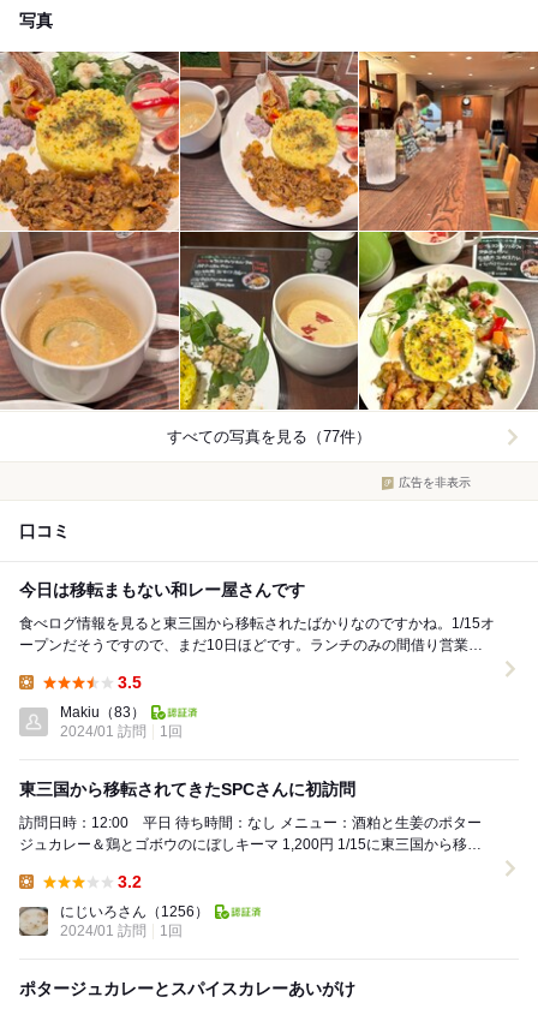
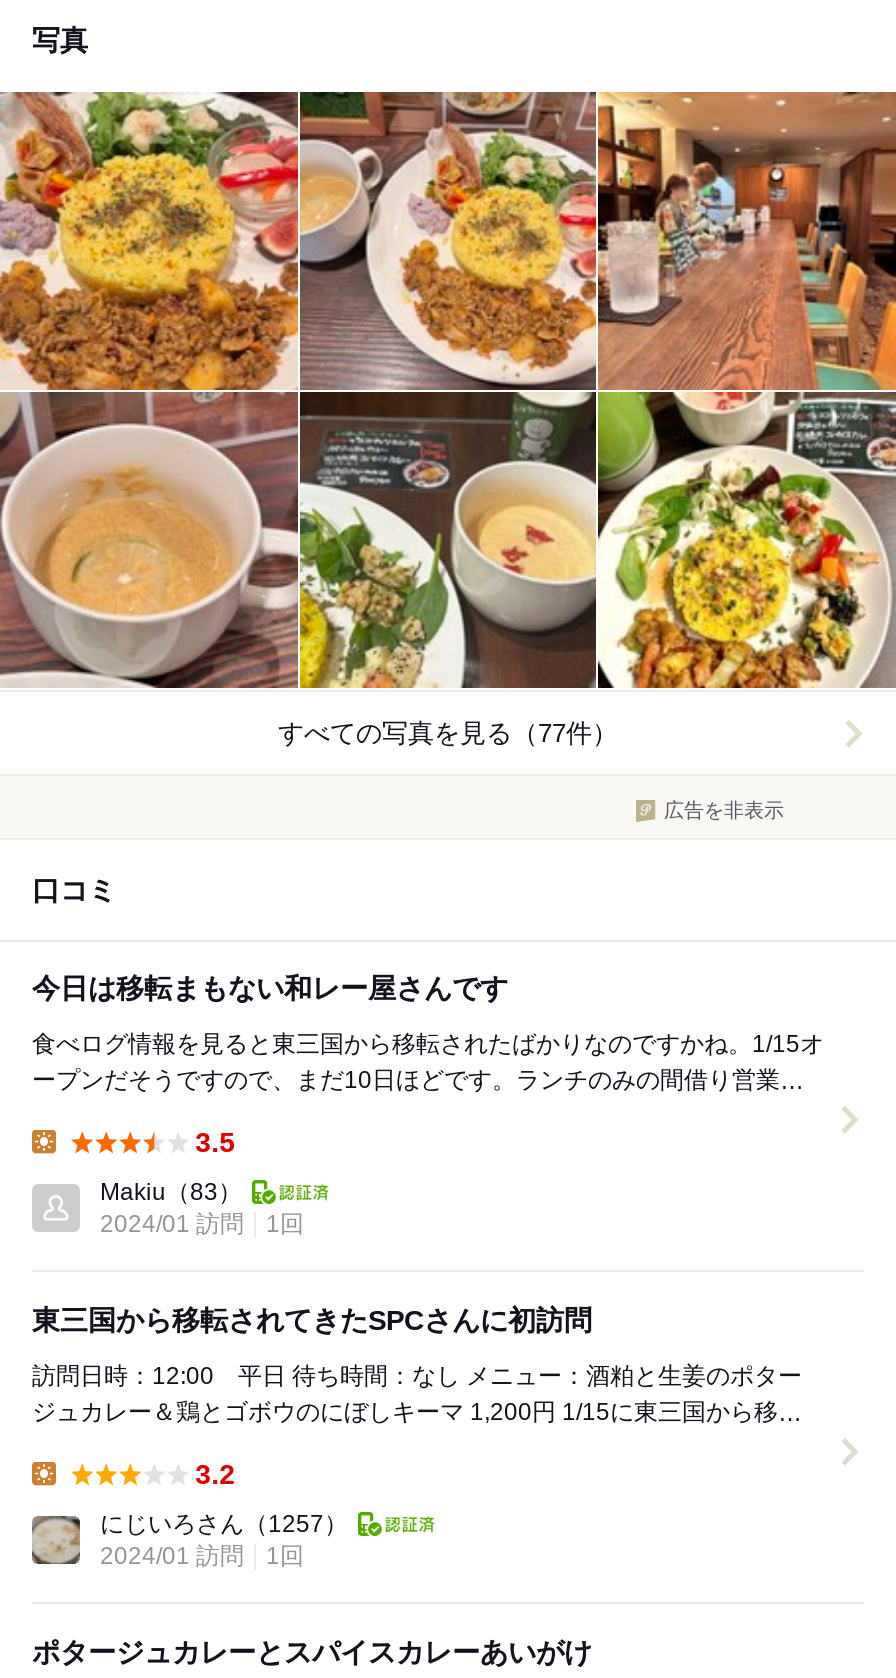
- にじいろさん（1256）
+ にじいろさん（1257）
